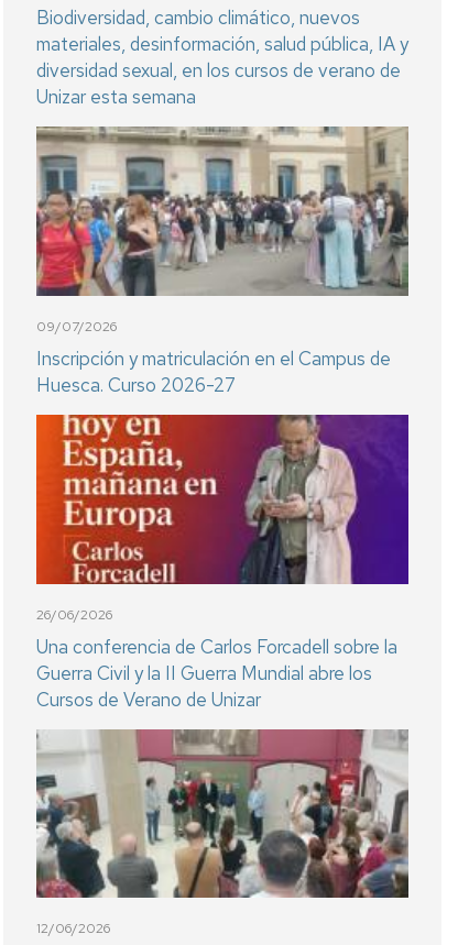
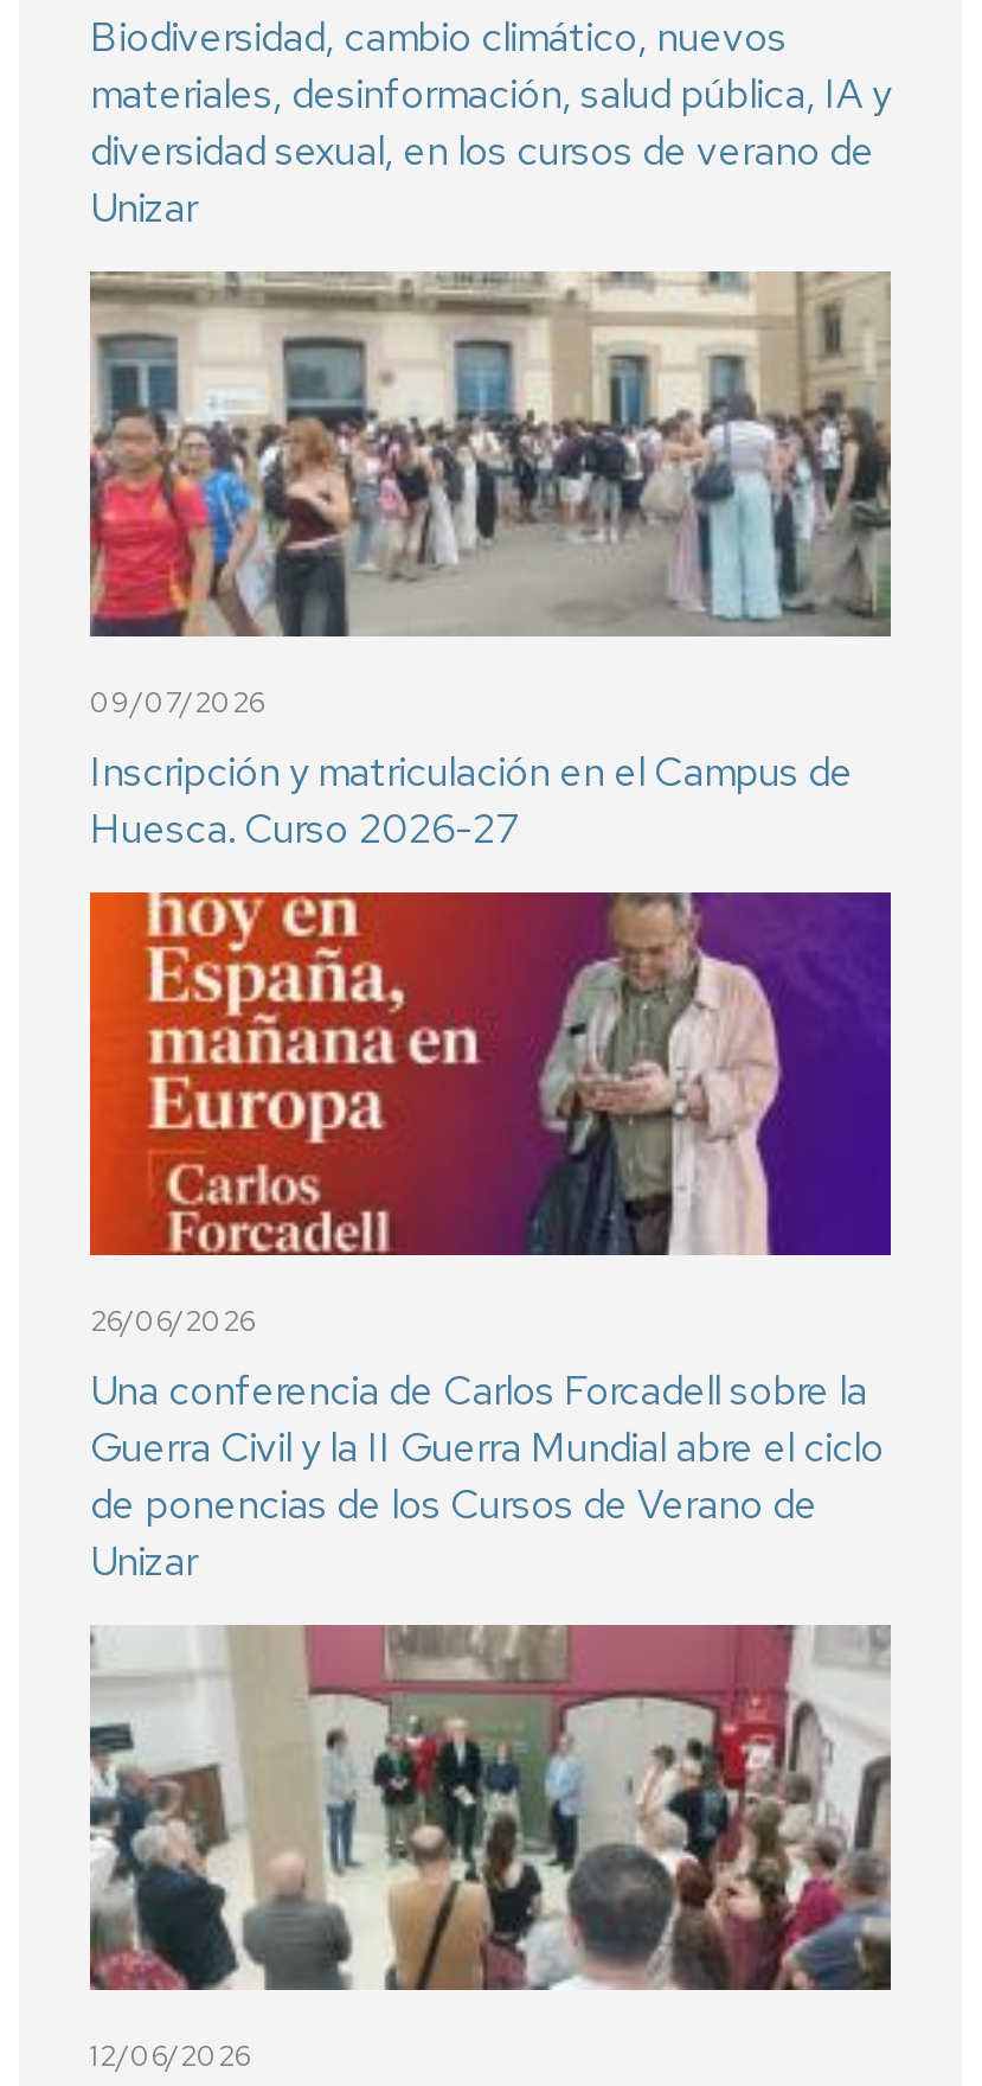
- Unizar esta semana
+ Unizar

- Guerra Civil y la II Guerra Mundial abre los
- Cursos de Verano de Unizar
+ Guerra Civil y la II Guerra Mundial abre el ciclo
+ de ponencias de los Cursos de Verano de
+ Unizar
